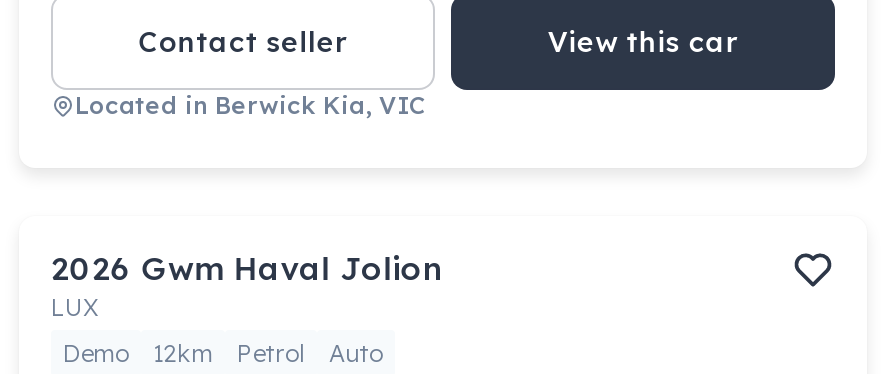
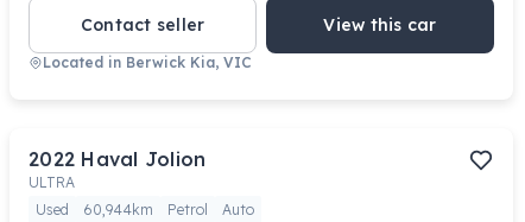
- 2026 Gwm Haval Jolion
- LUX
+ 2022 Haval Jolion
+ ULTRA

- Demo
- 12km
+ Used
+ 60,944km
